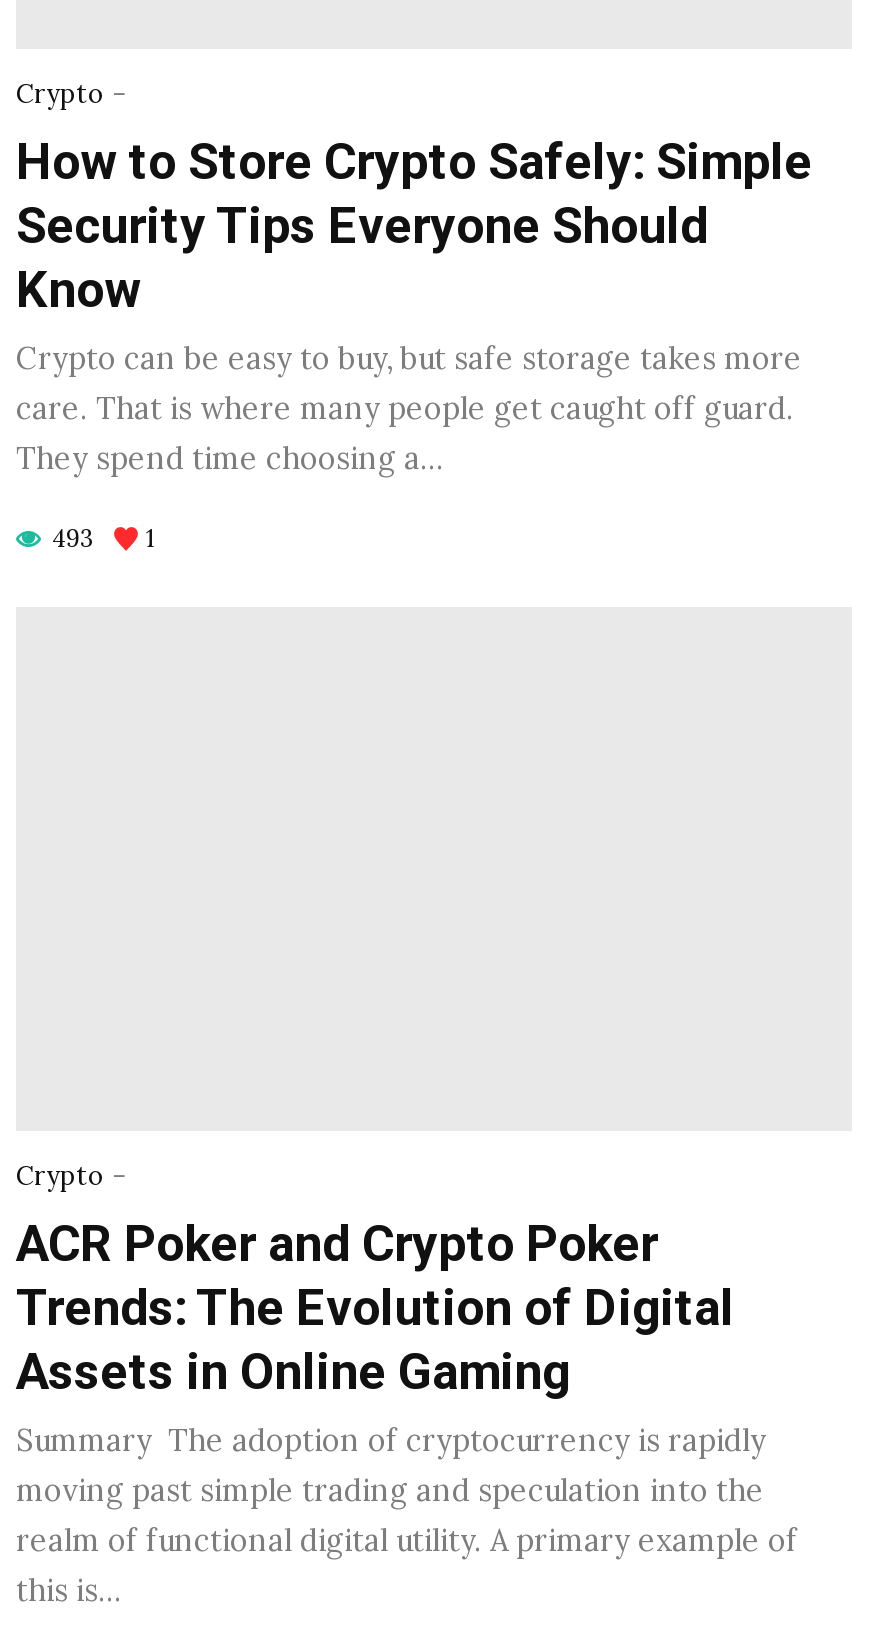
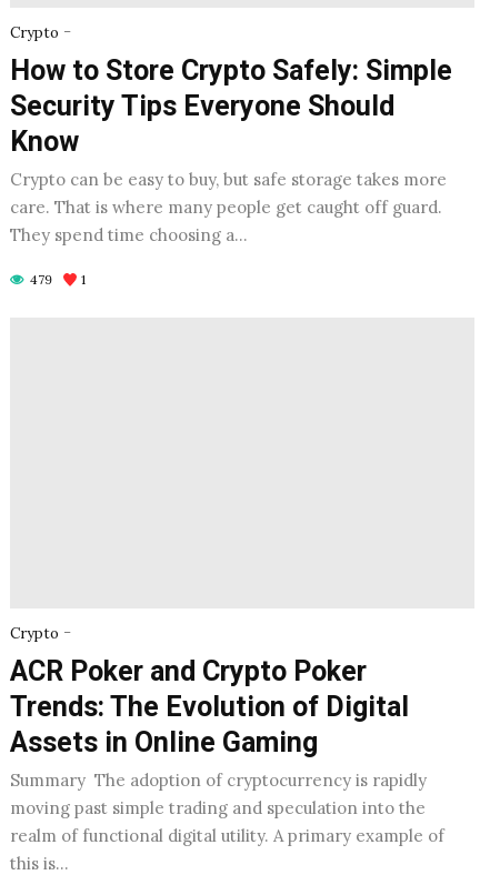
- 493 1
+ 479 1
